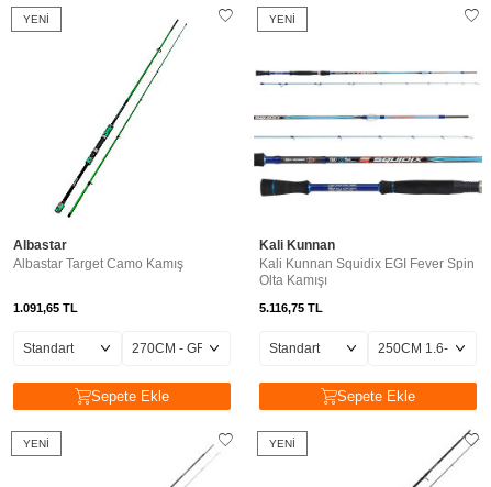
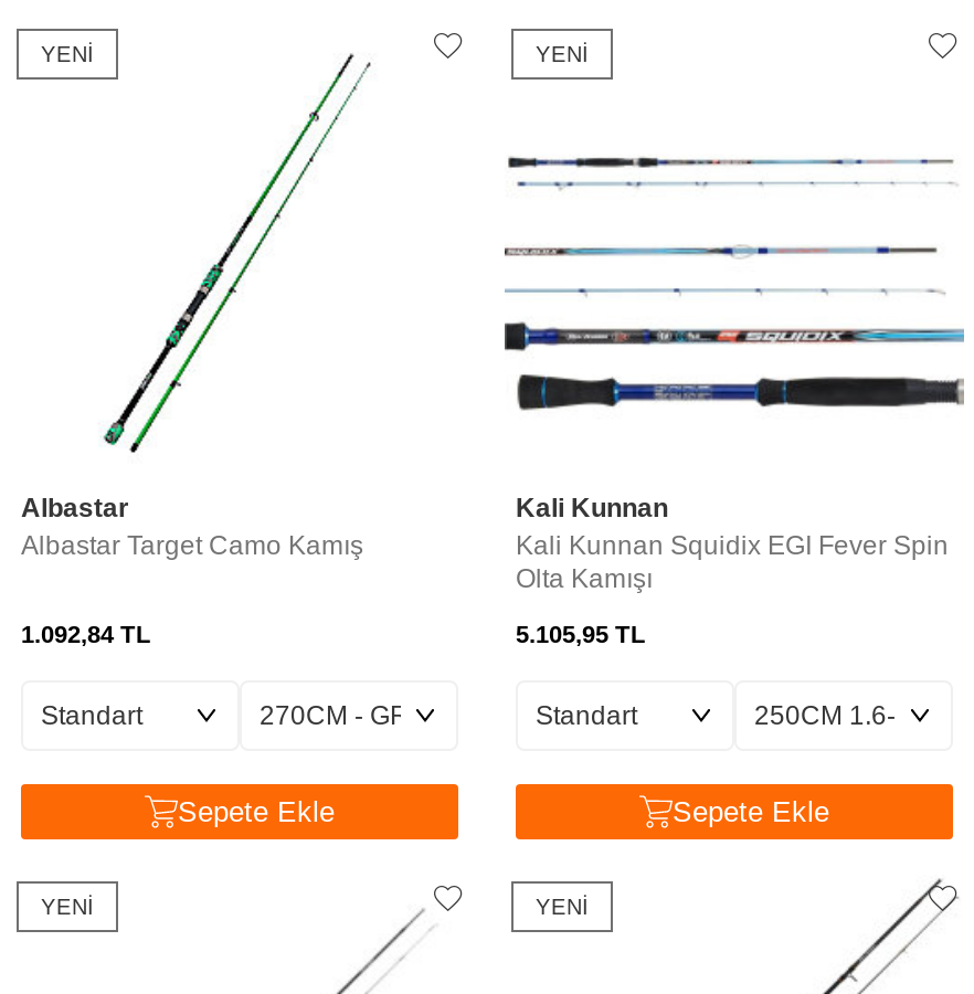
- 1.091,65 TL
+ 1.092,84 TL

- 5.116,75 TL
+ 5.105,95 TL
